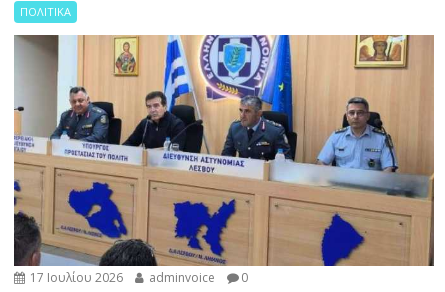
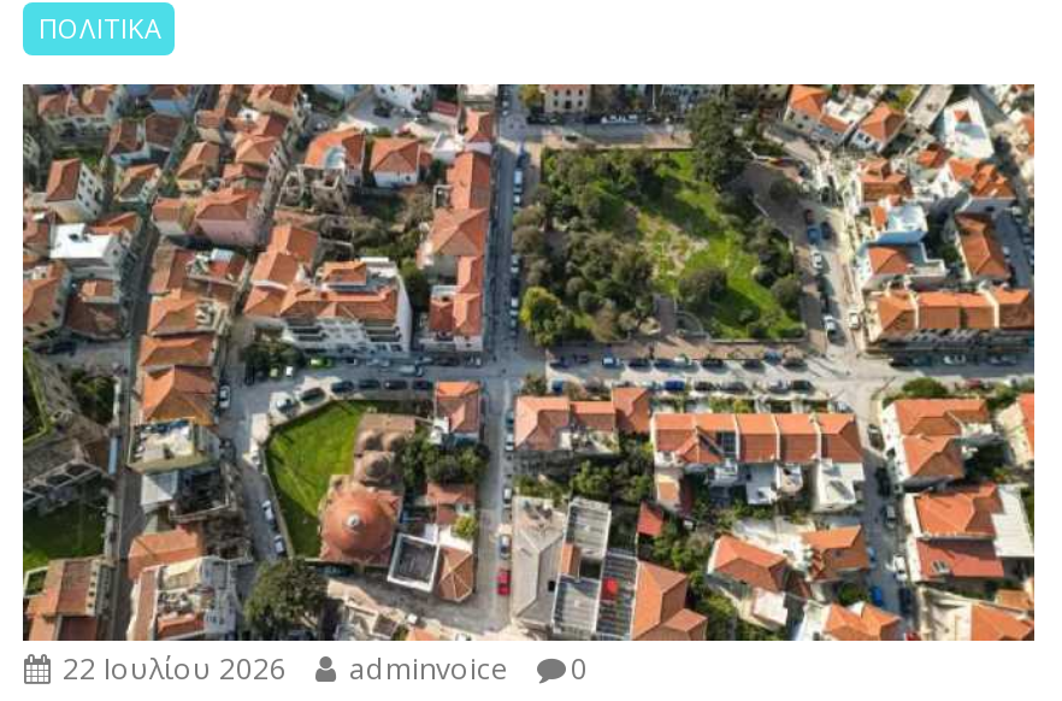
- [image]
- 17 Ιουλίου 2026 adminvoice 0
+ [image]
+ 22 Ιουλίου 2026 adminvoice 0
